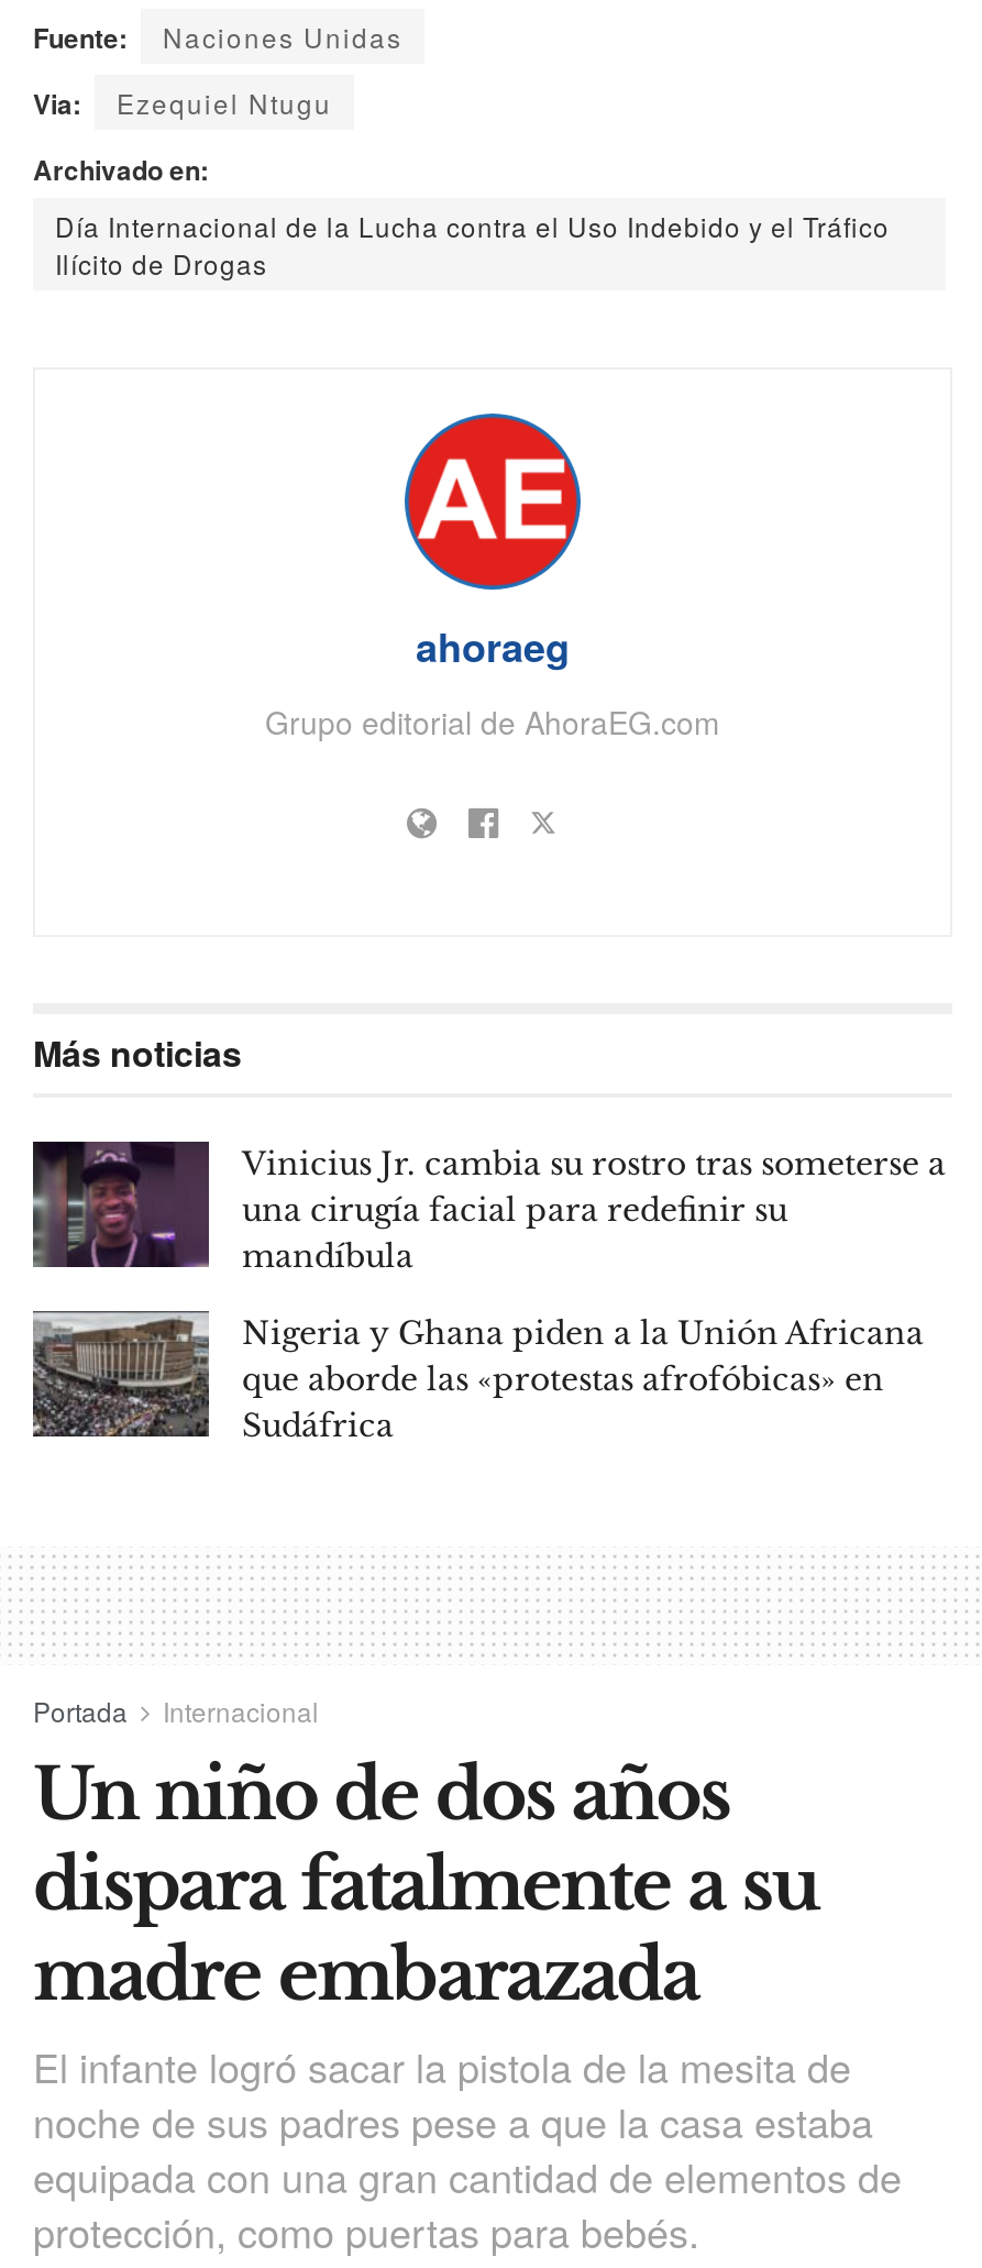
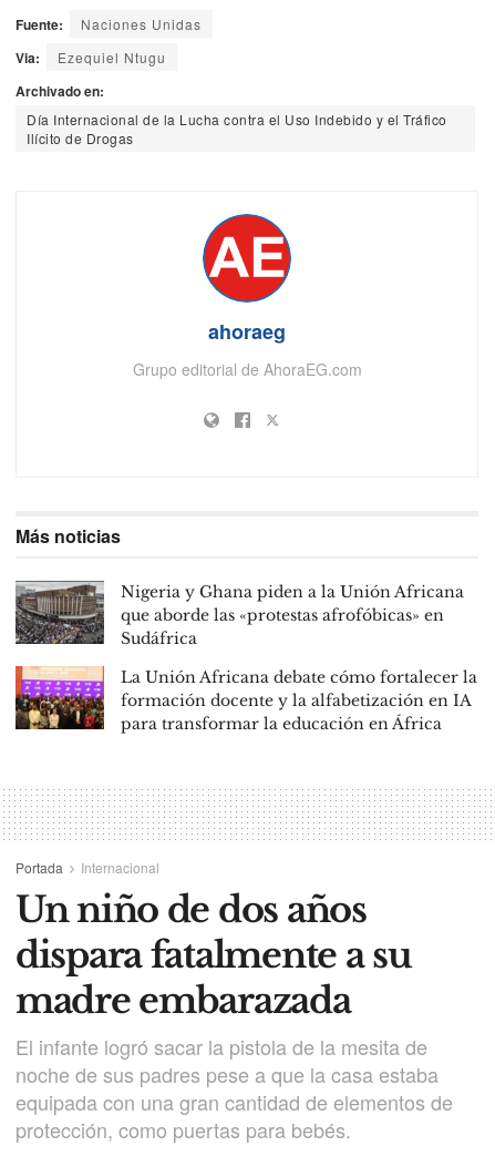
- [image]
- Vinicius Jr. cambia su rostro tras someterse a
- una cirugía facial para redefinir su
- mandíbula

moved up: [image] | Nigeria y Ghana piden a la Unión Africana | que aborde las «protestas afrofóbicas» en | Sudáfrica

+ [image]
+ La Unión Africana debate cómo fortalecer la
+ formación docente y la alfabetización en IA
+ para transformar la educación en África
